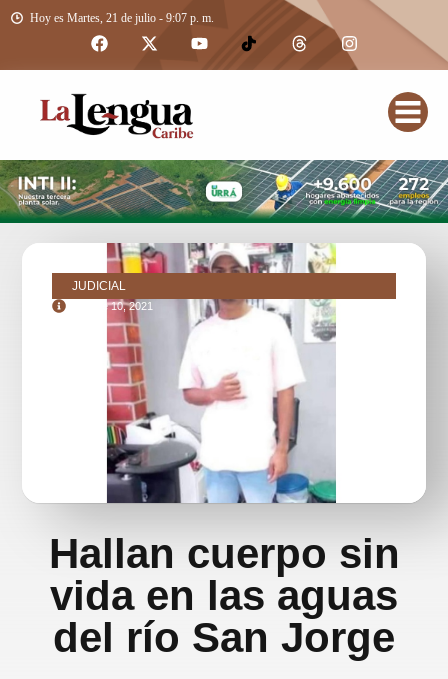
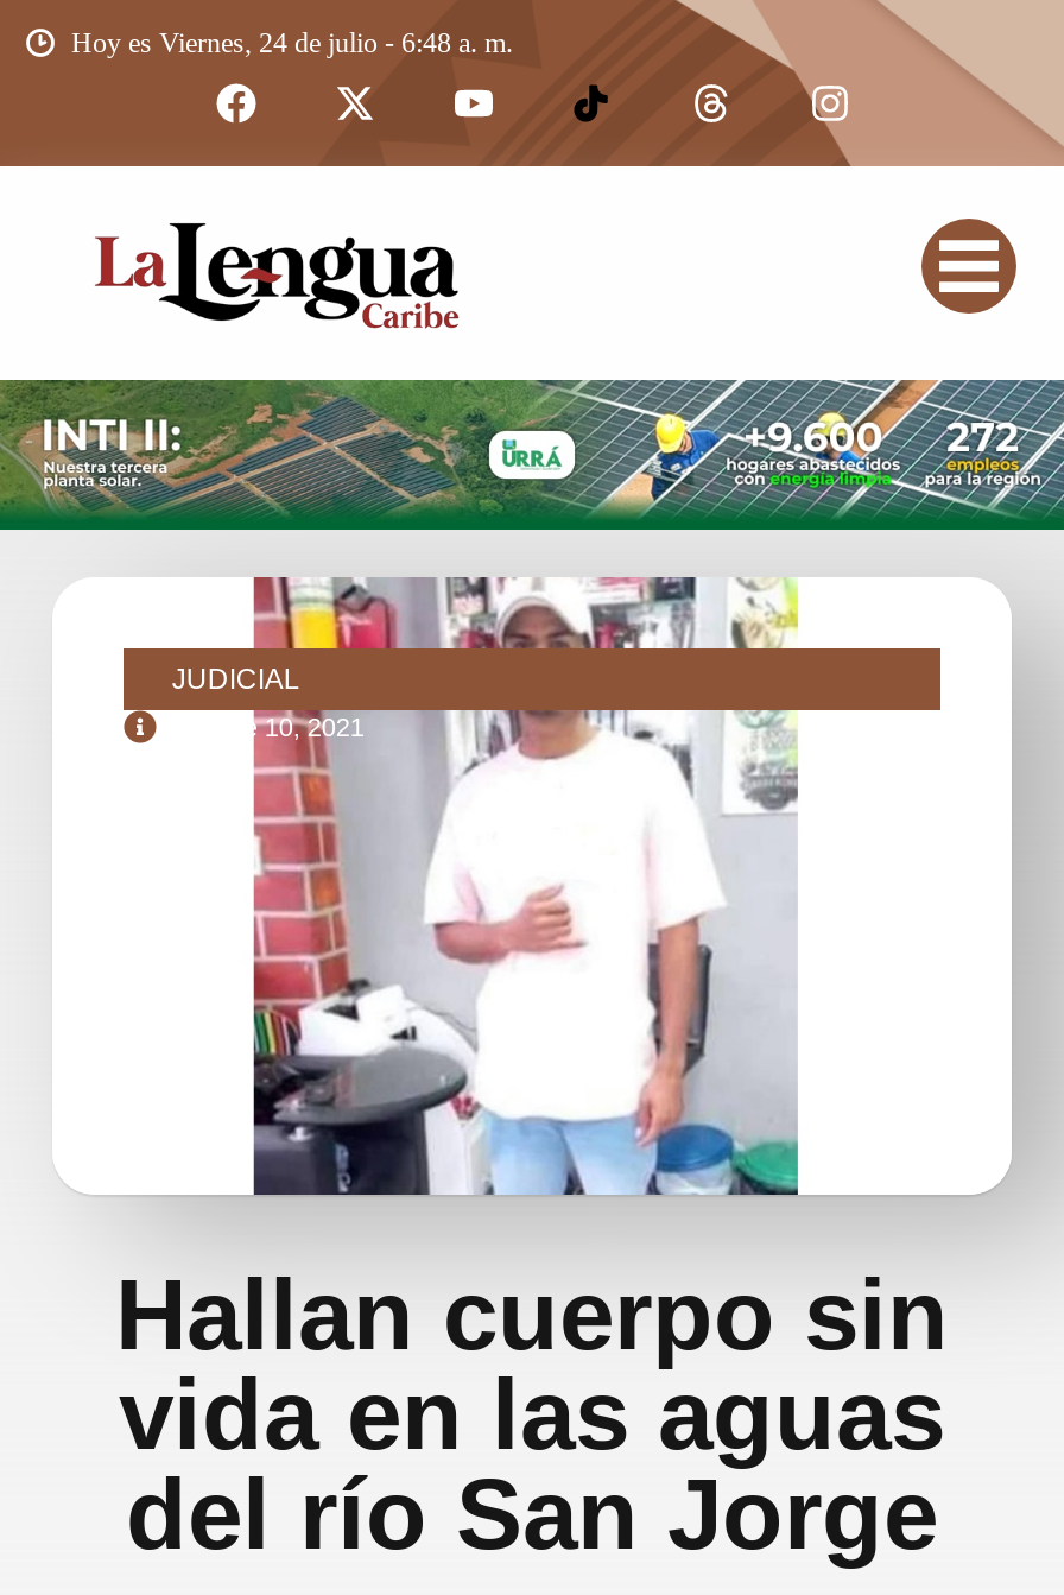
- Hoy es Martes, 21 de julio - 9:07 p. m.
+ Hoy es Viernes, 24 de julio - 6:48 a. m.
